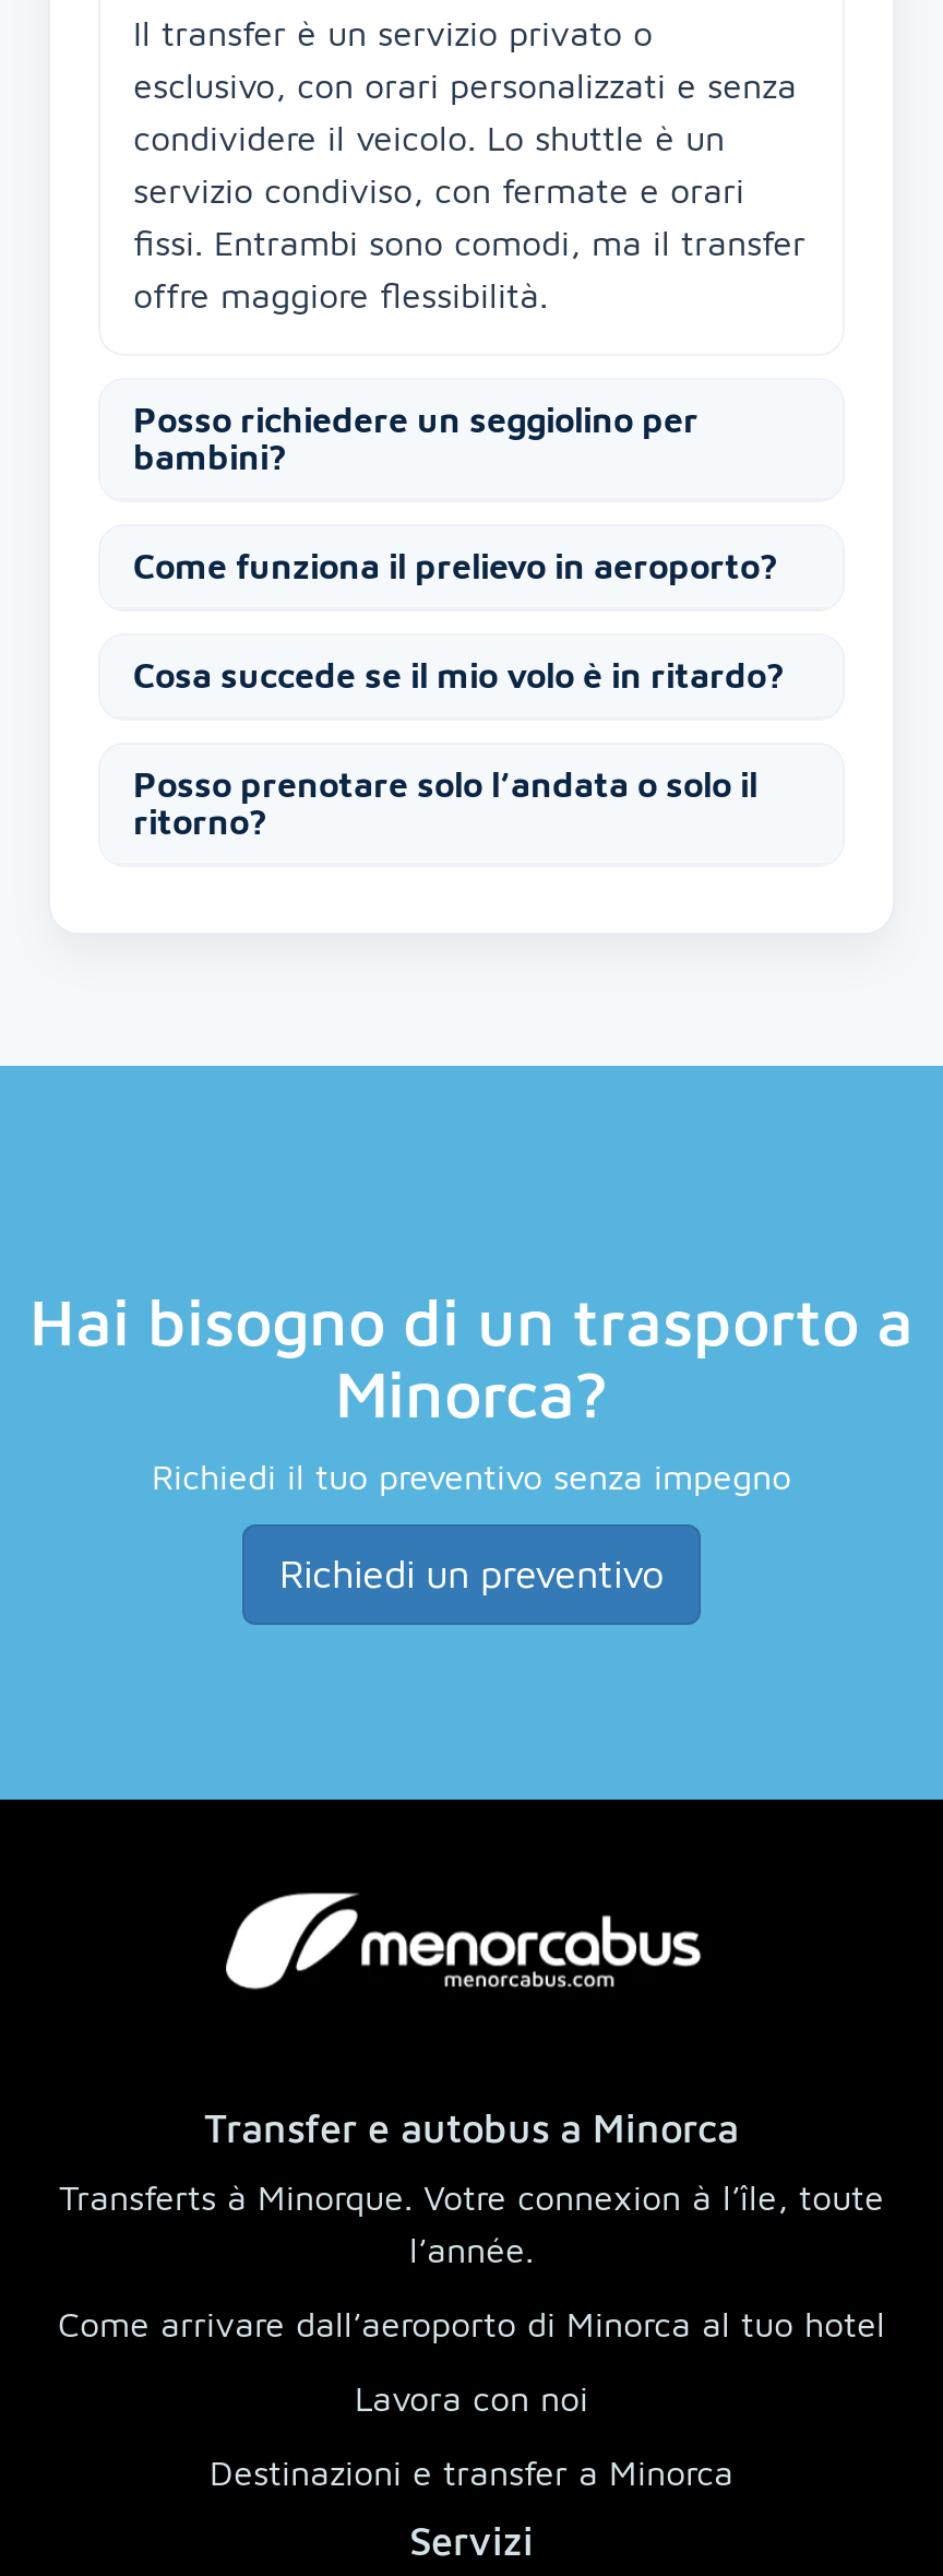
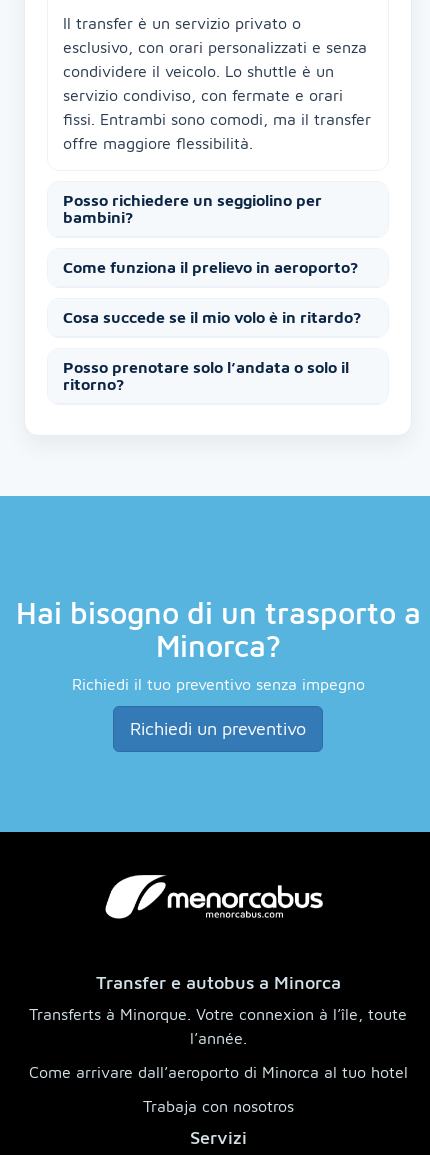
- Lavora con noi
- Destinazioni e transfer a Minorca
+ Trabaja con nosotros
